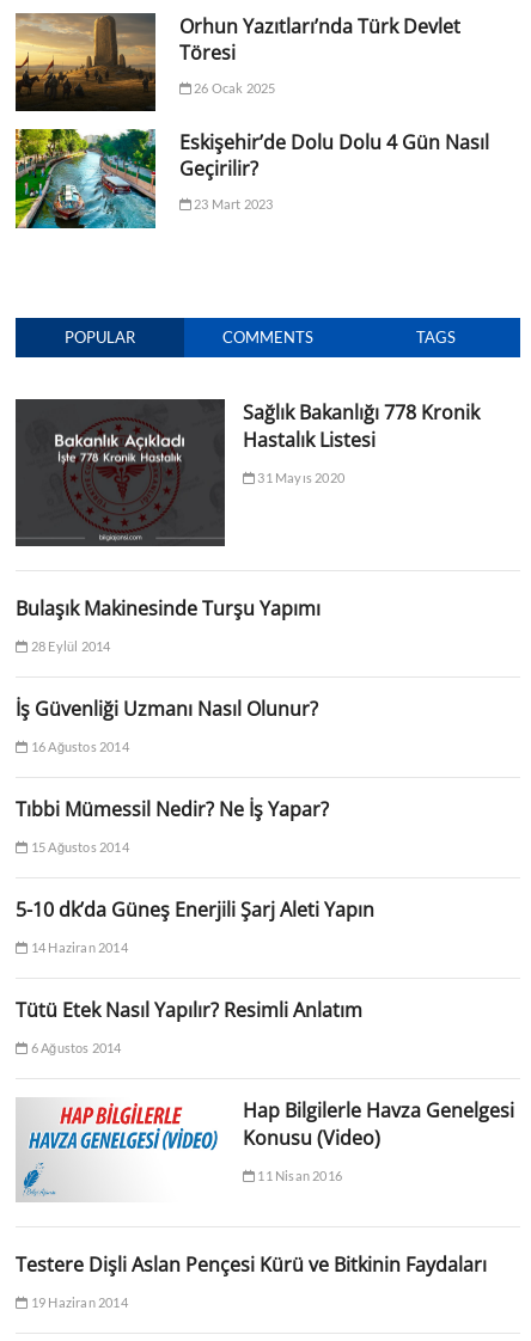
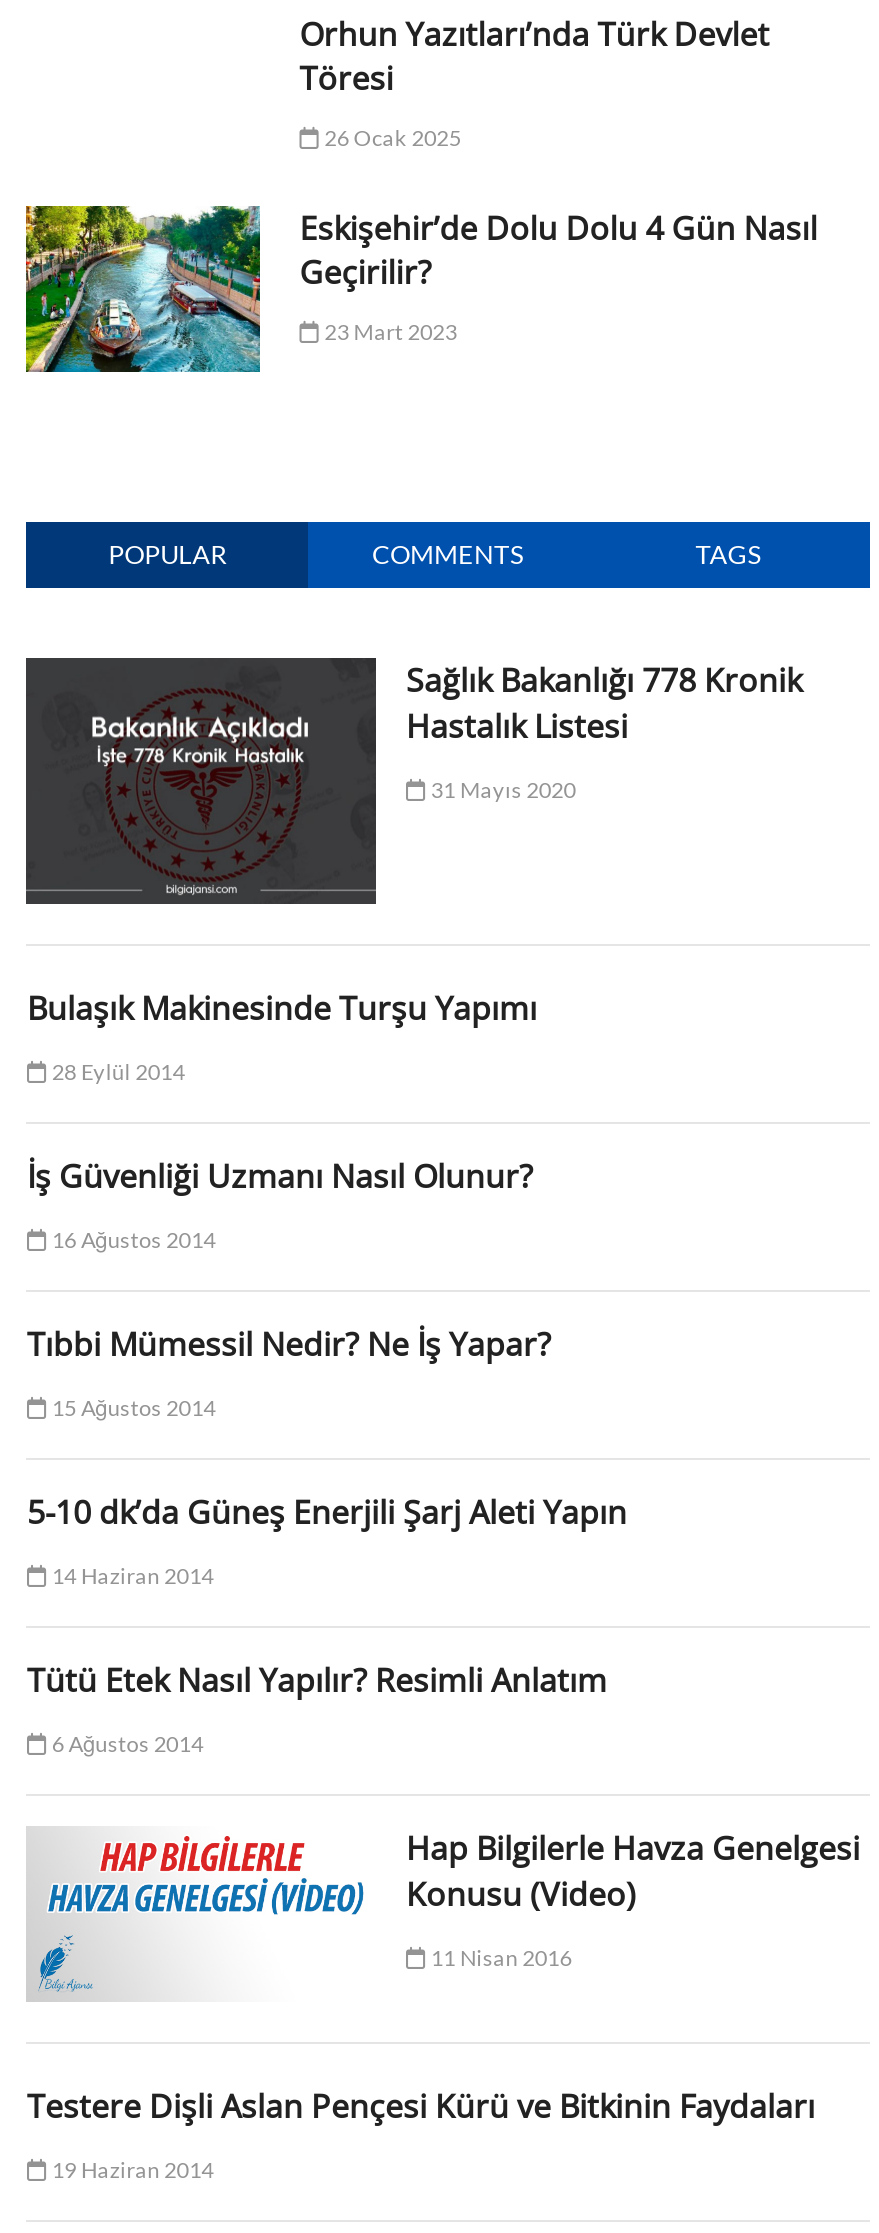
- [image]
